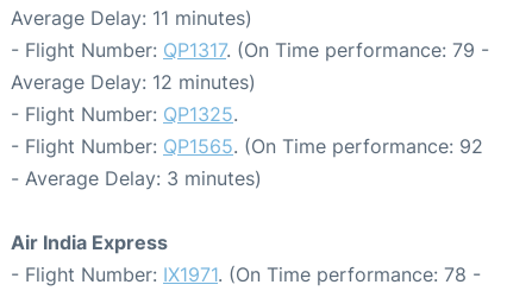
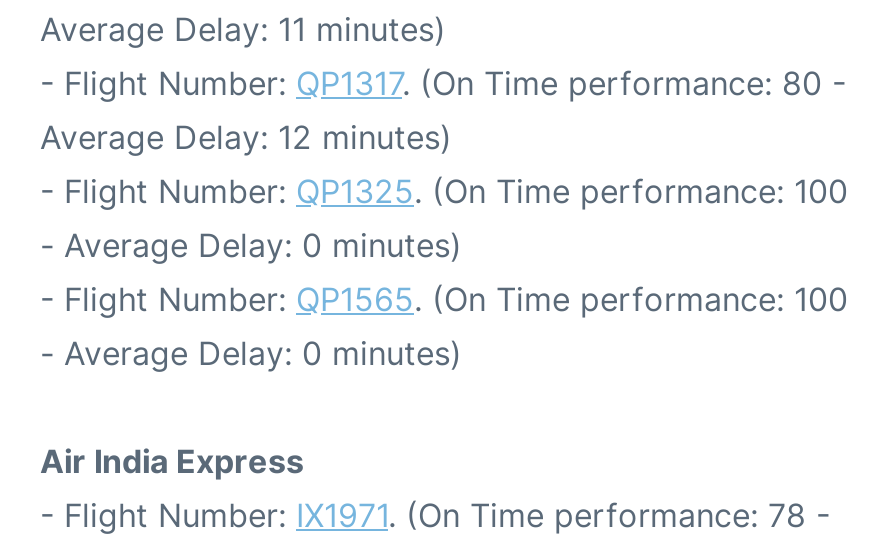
- - Flight Number: QP1317. (On Time performance: 79 -
+ - Flight Number: QP1317. (On Time performance: 80 -

- - Flight Number: QP1325.
- - Flight Number: QP1565. (On Time performance: 92
- - Average Delay: 3 minutes)
+ - Flight Number: QP1325. (On Time performance: 100
+ - Average Delay: 0 minutes)
+ - Flight Number: QP1565. (On Time performance: 100
+ - Average Delay: 0 minutes)
